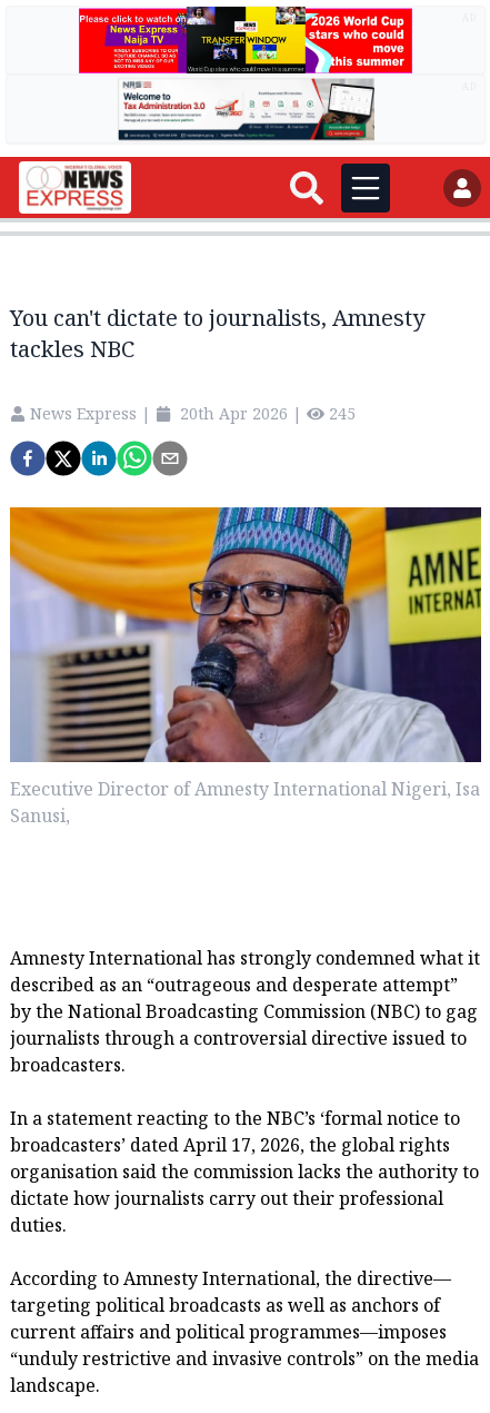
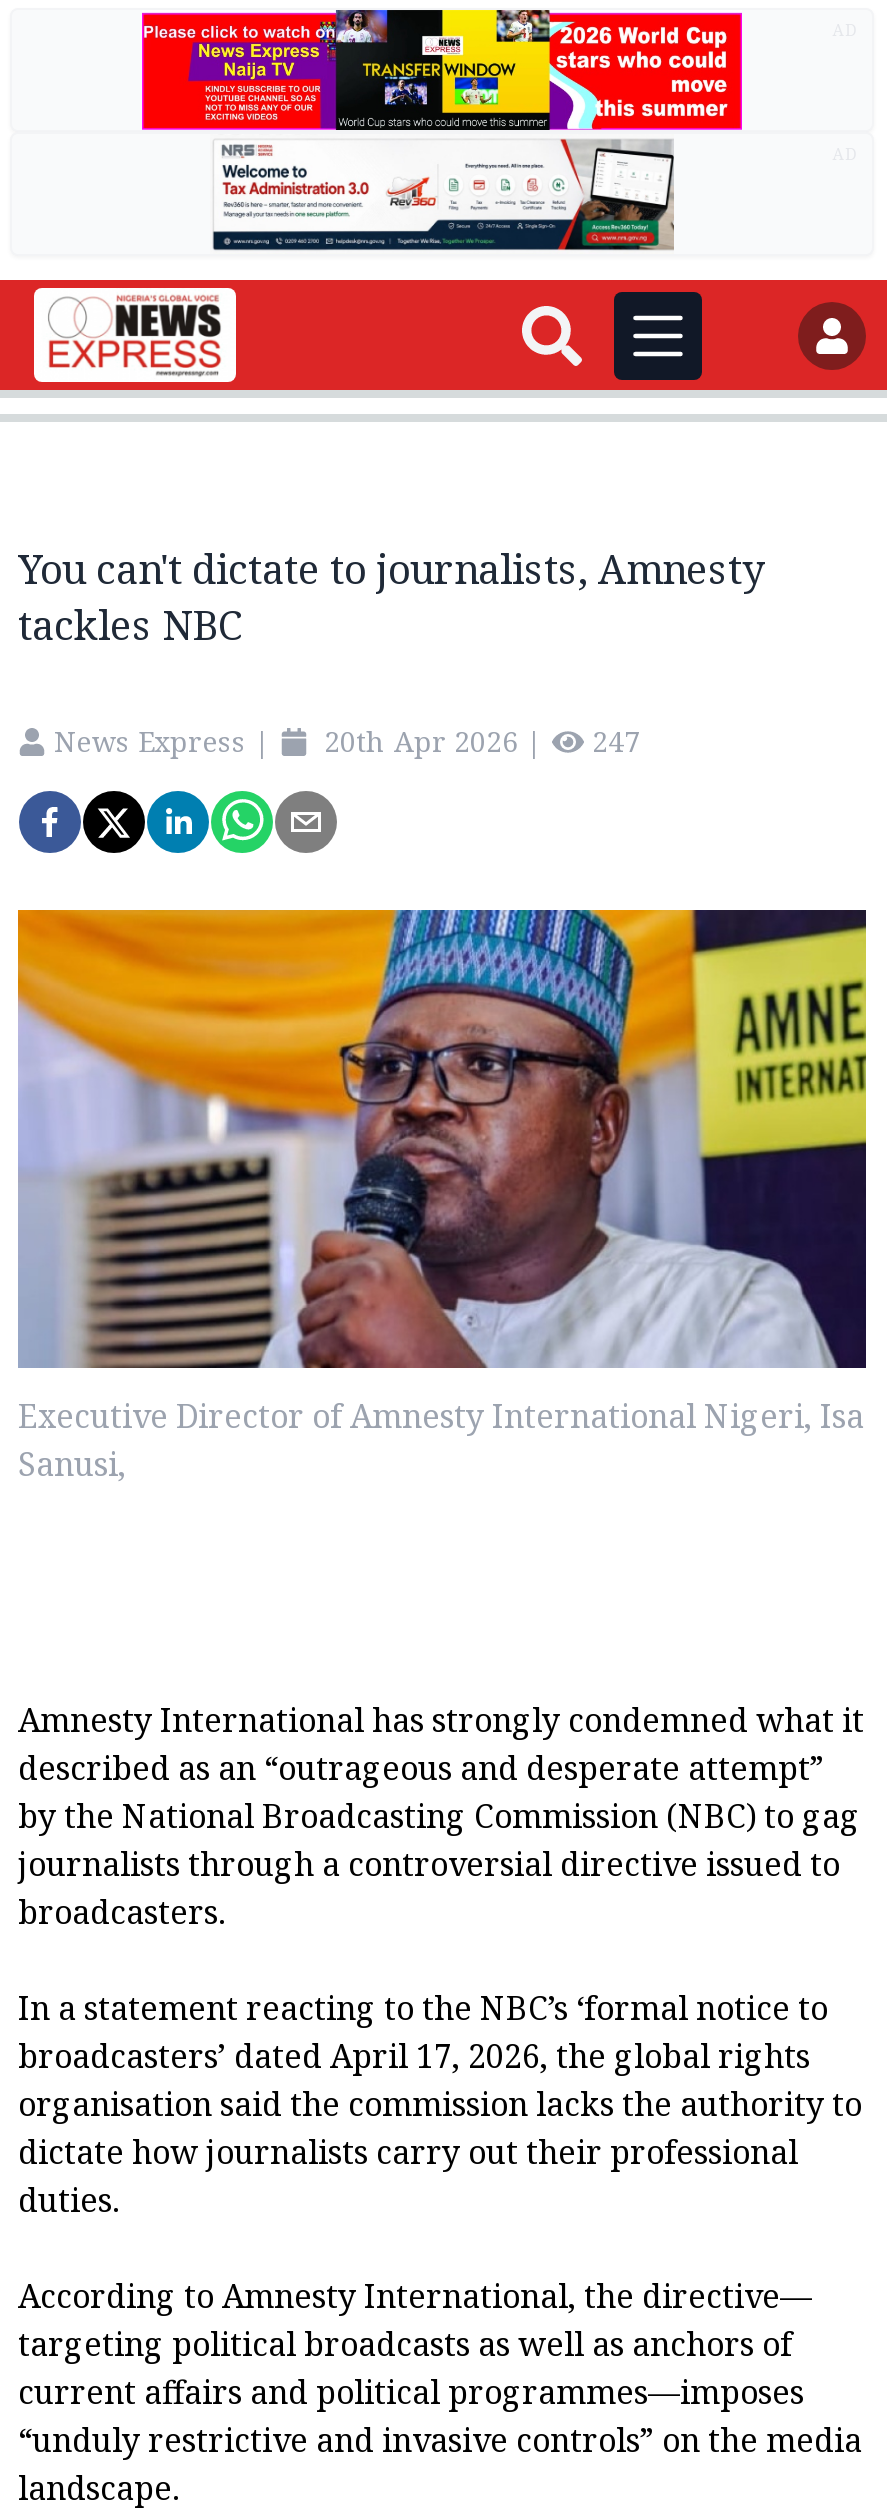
- 245
+ 247
